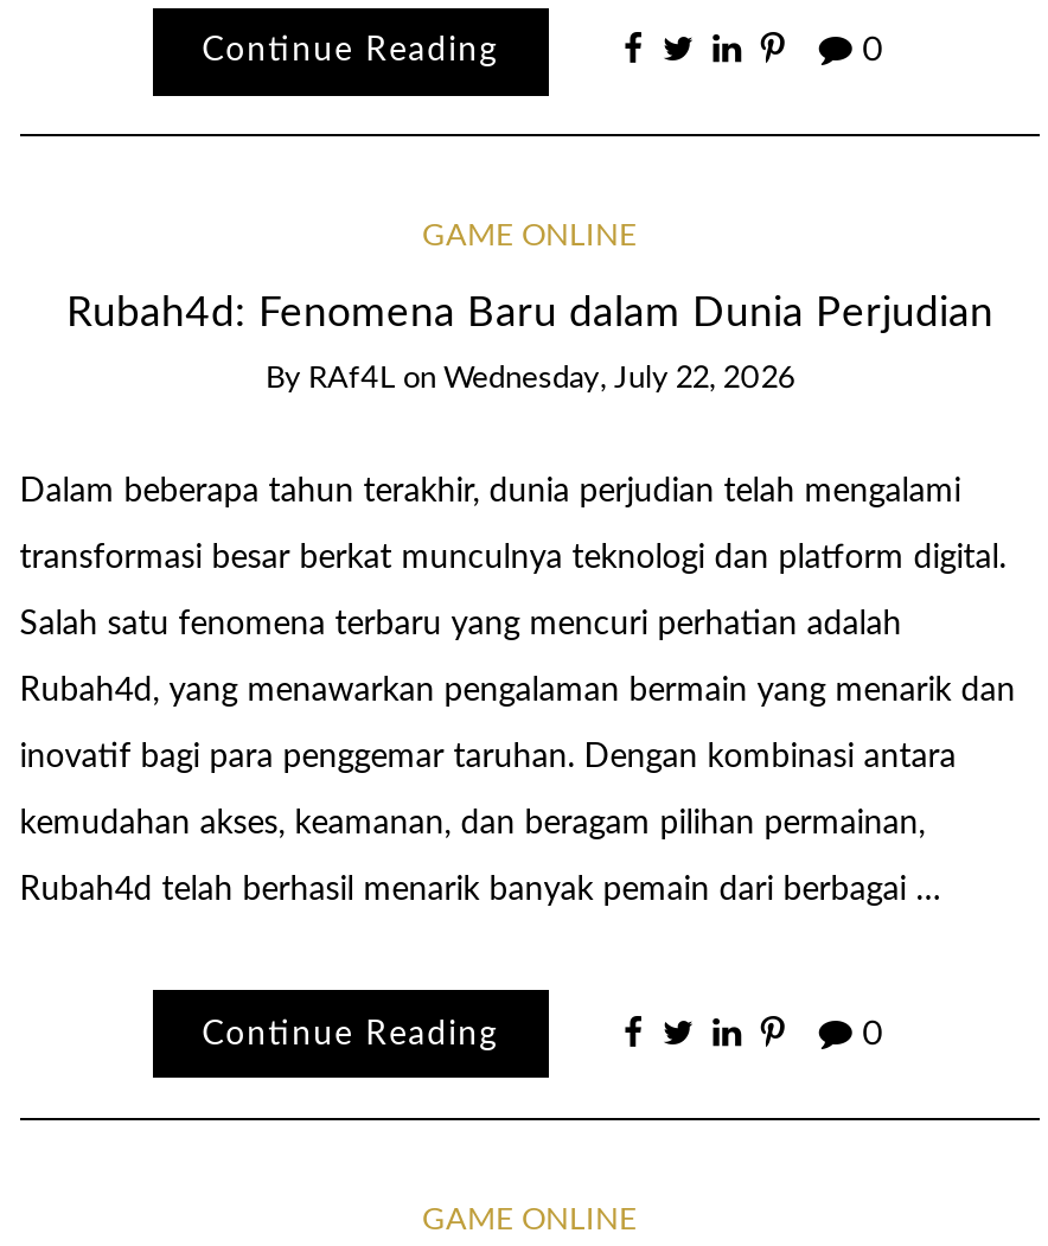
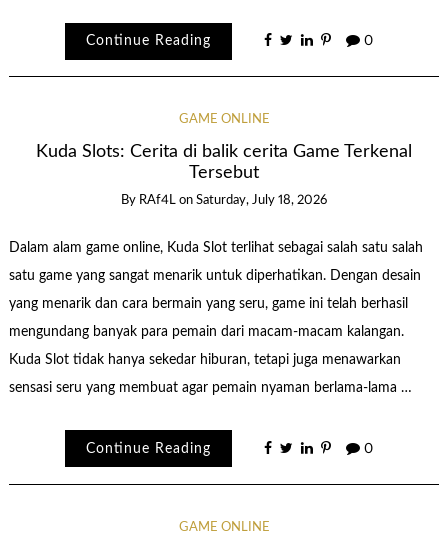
- Rubah4d: Fenomena Baru dalam Dunia Perjudian
- By RAf4L on Wednesday, July 22, 2026
- Dalam beberapa tahun terakhir, dunia perjudian telah mengalami
- transformasi besar berkat munculnya teknologi dan platform digital.
- Salah satu fenomena terbaru yang mencuri perhatian adalah
- Rubah4d, yang menawarkan pengalaman bermain yang menarik dan
- inovatif bagi para penggemar taruhan. Dengan kombinasi antara
- kemudahan akses, keamanan, dan beragam pilihan permainan,
- Rubah4d telah berhasil menarik banyak pemain dari berbagai …
+ Kuda Slots: Cerita di balik cerita Game Terkenal
+ Tersebut
+ By RAf4L on Saturday, July 18, 2026
+ Dalam alam game online, Kuda Slot terlihat sebagai salah satu salah
+ satu game yang sangat menarik untuk diperhatikan. Dengan desain
+ yang menarik dan cara bermain yang seru, game ini telah berhasil
+ mengundang banyak para pemain dari macam-macam kalangan.
+ Kuda Slot tidak hanya sekedar hiburan, tetapi juga menawarkan
+ sensasi seru yang membuat agar pemain nyaman berlama-lama …
